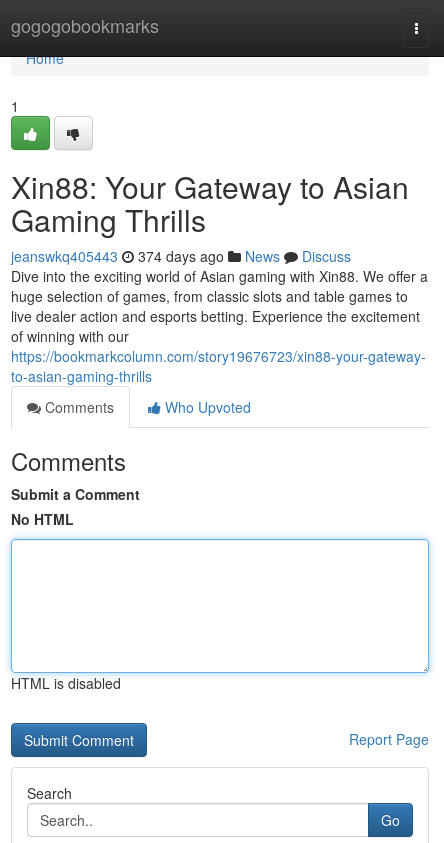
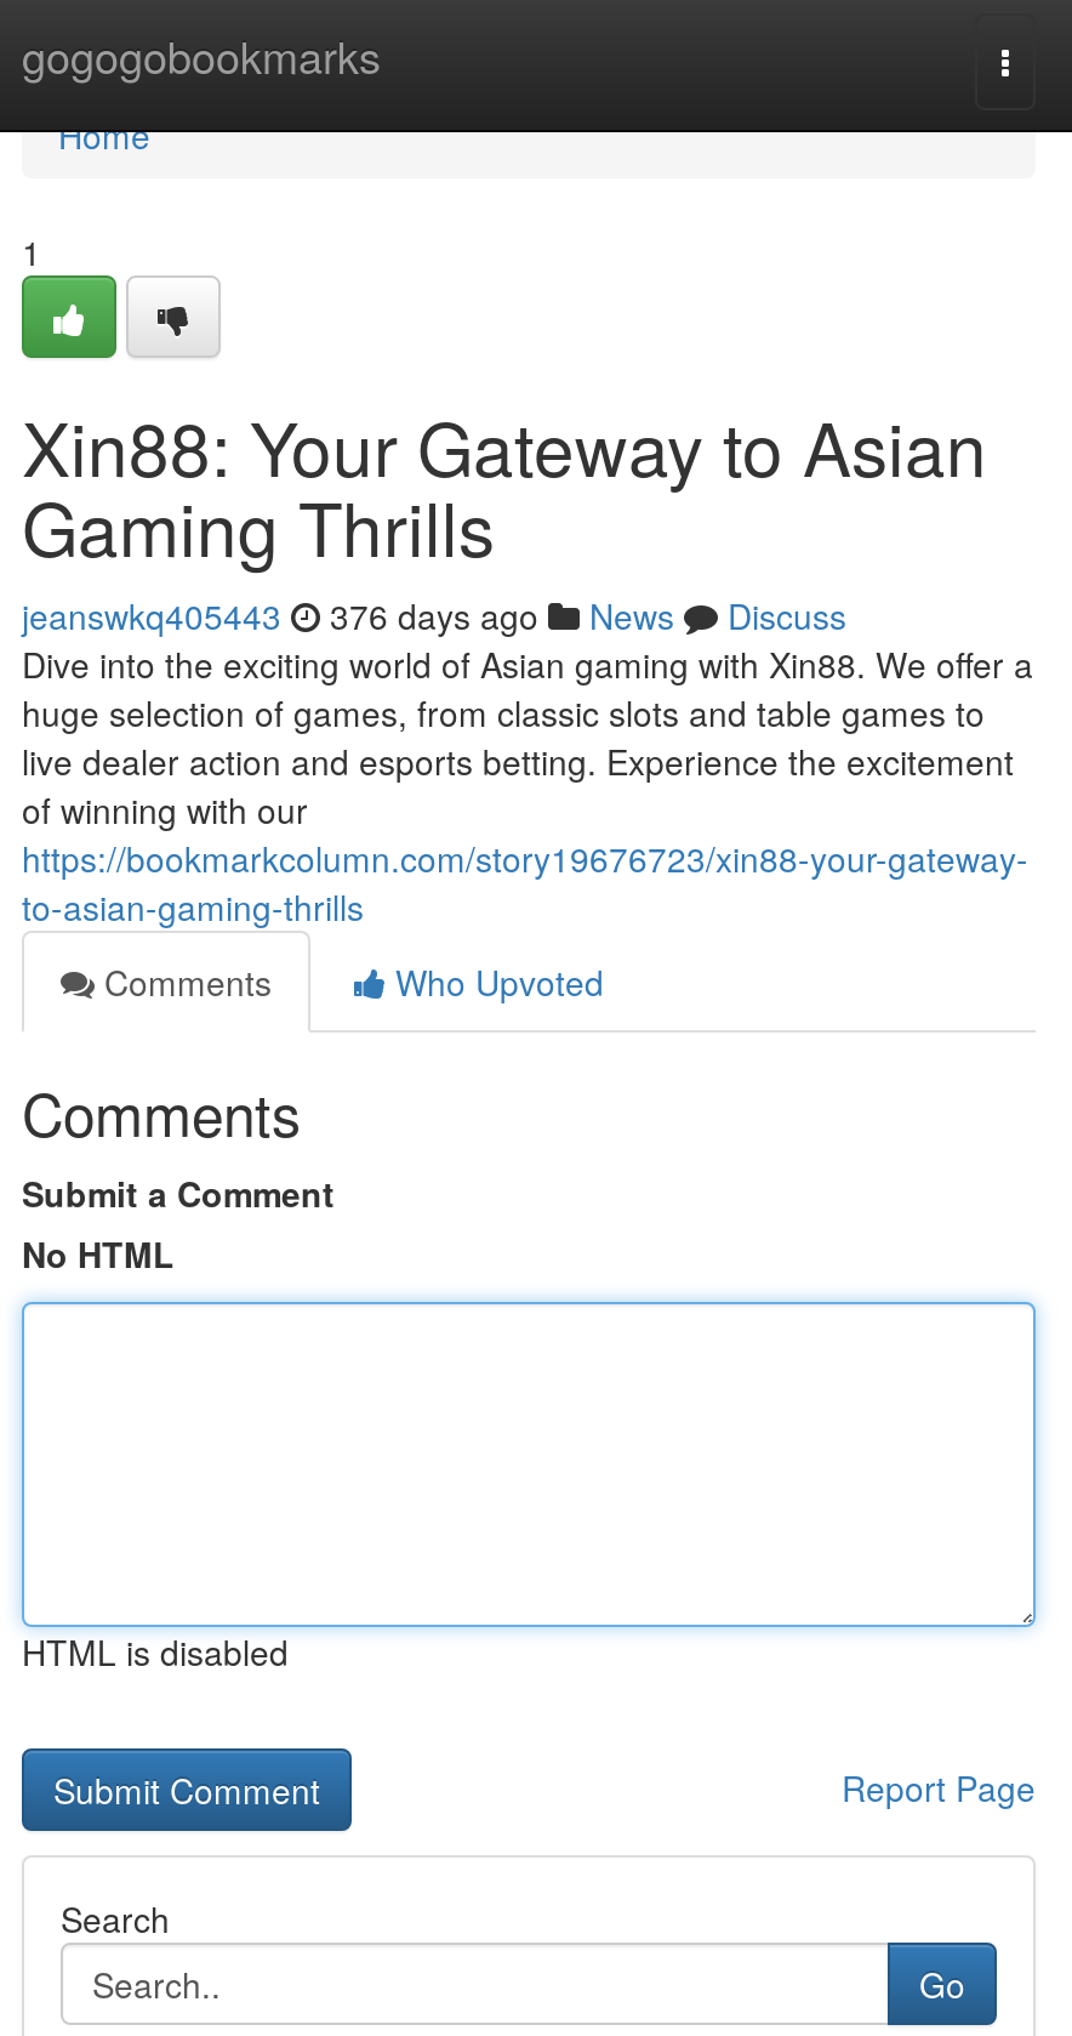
- jeanswkq405443 374 days ago News Discuss
+ jeanswkq405443 376 days ago News Discuss
